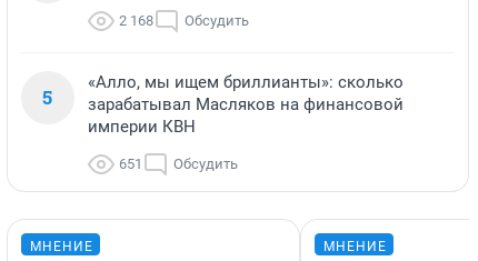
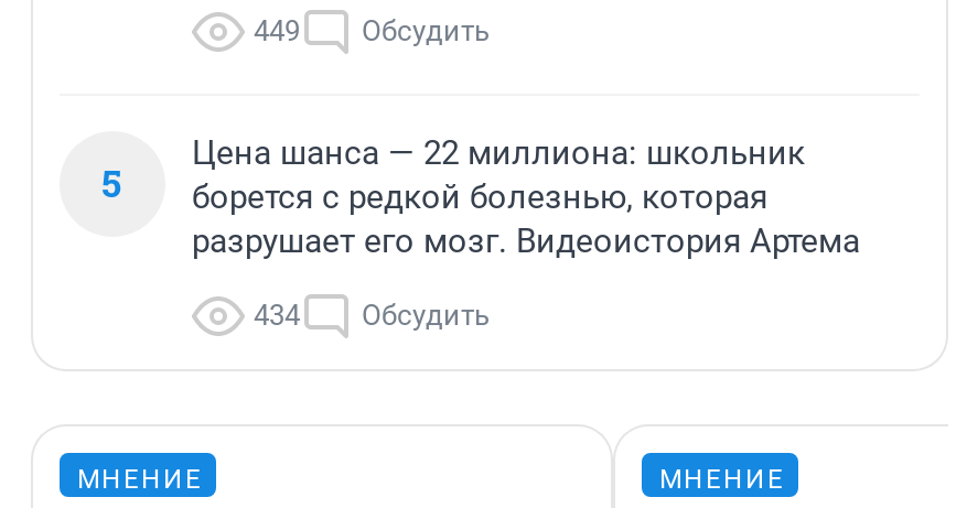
- 2 168 Обсудить
+ 449 Обсудить

- «Алло, мы ищем бриллианты»: сколько
- зарабатывал Масляков на финансовой
- империи КВН
+ Цена шанса — 22 миллиона: школьник
+ борется с редкой болезнью, которая
+ разрушает его мозг. Видеоистория Артема

- 651 Обсудить
+ 434 Обсудить
